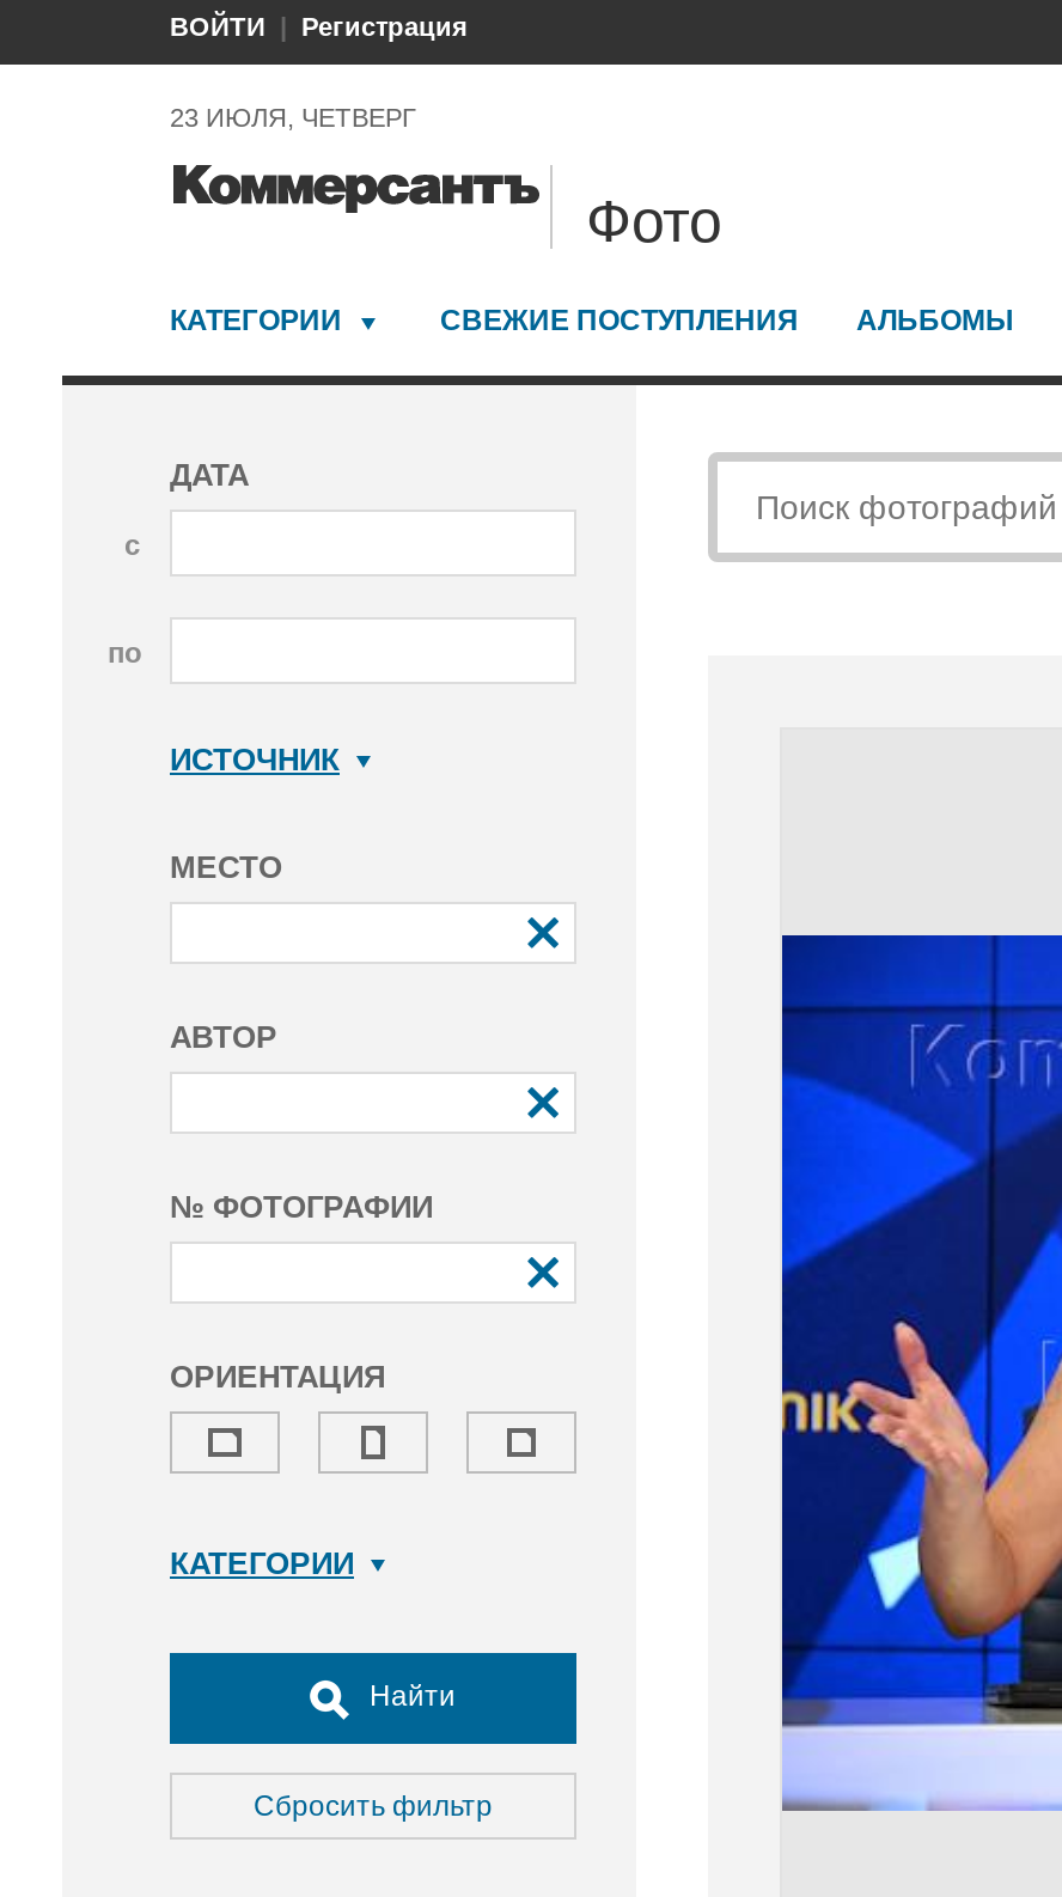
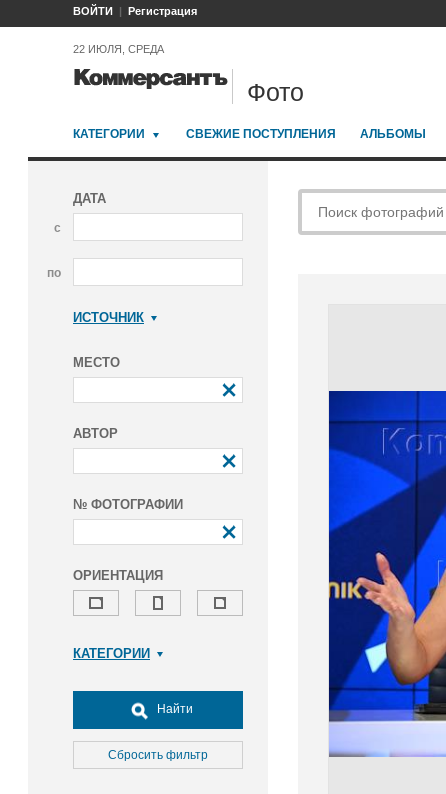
- 23 ИЮЛЯ, ЧЕТВЕРГ
+ 22 ИЮЛЯ, СРЕДА
